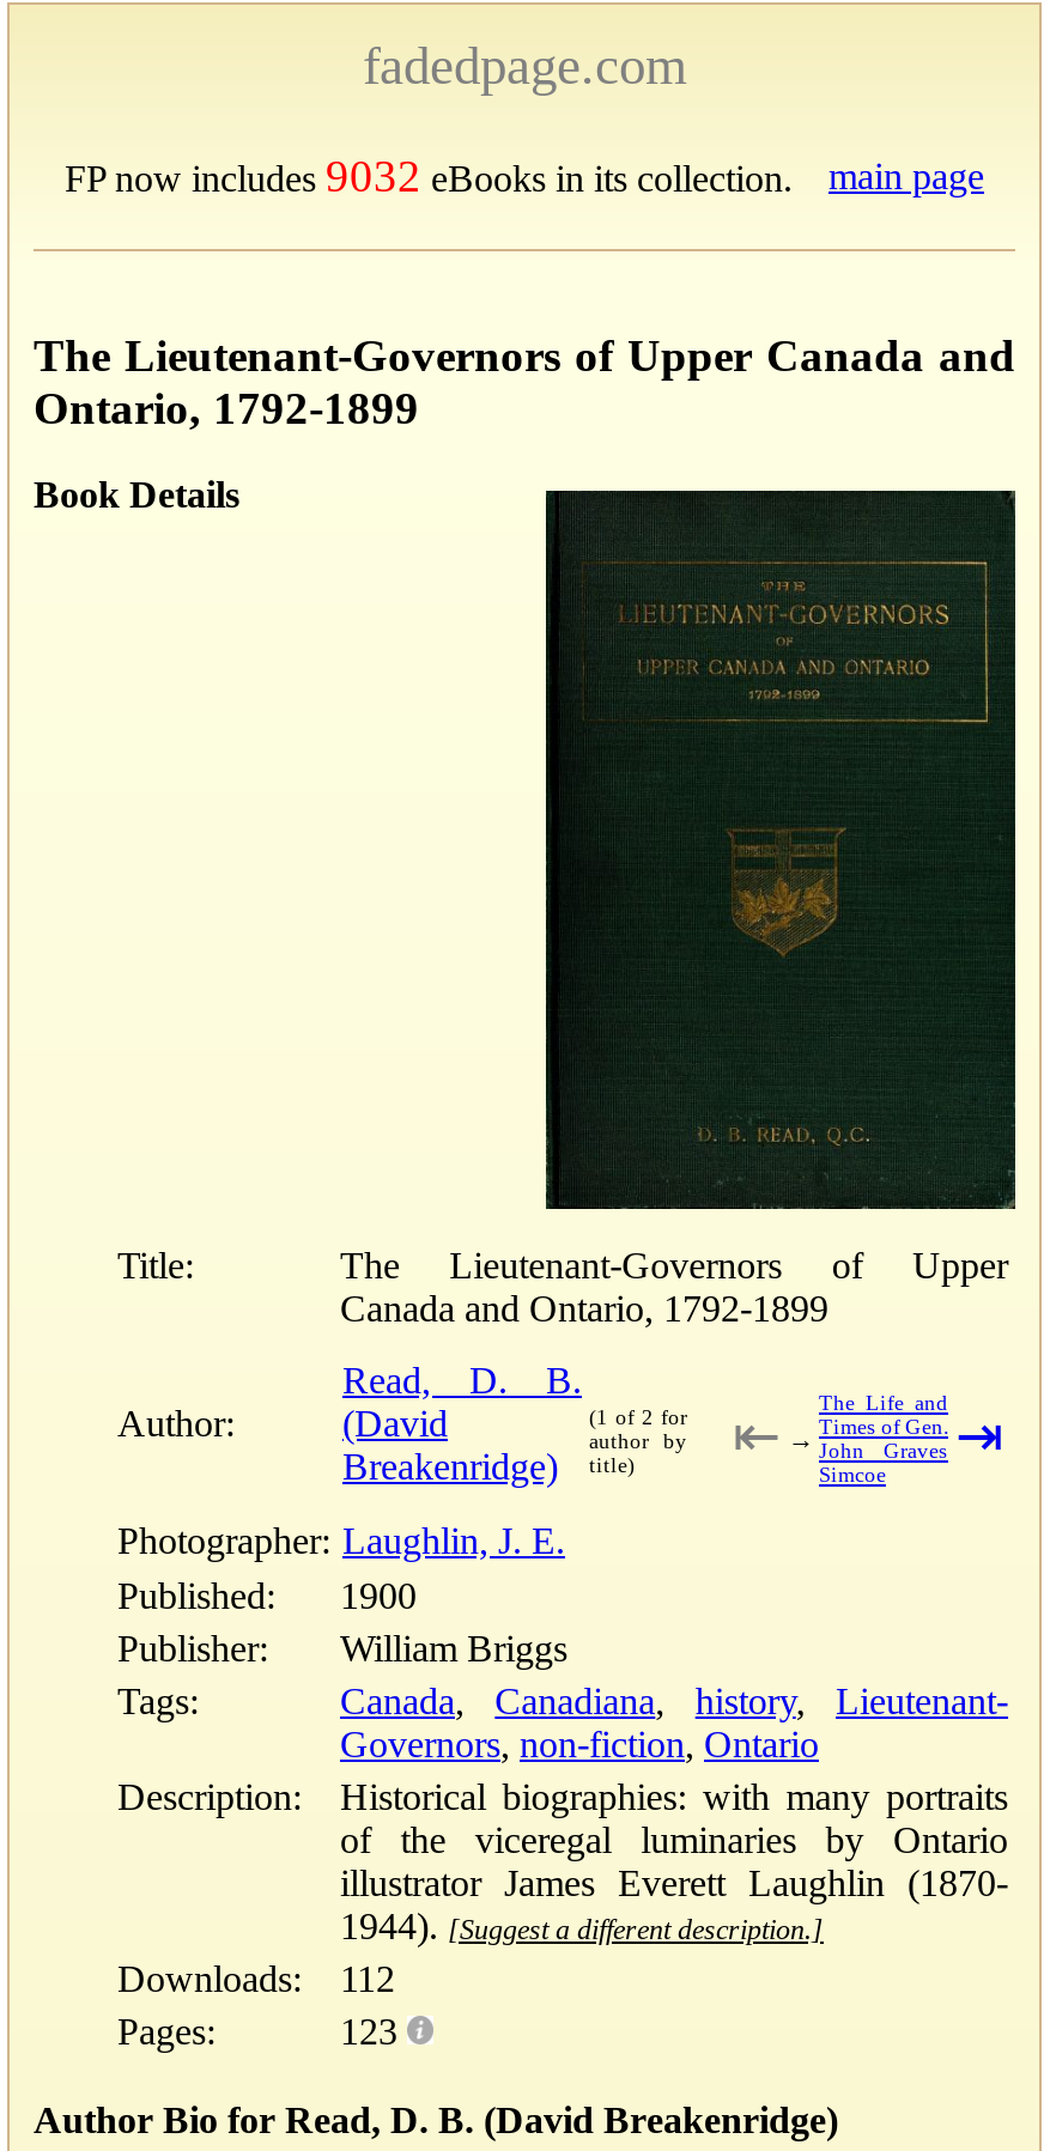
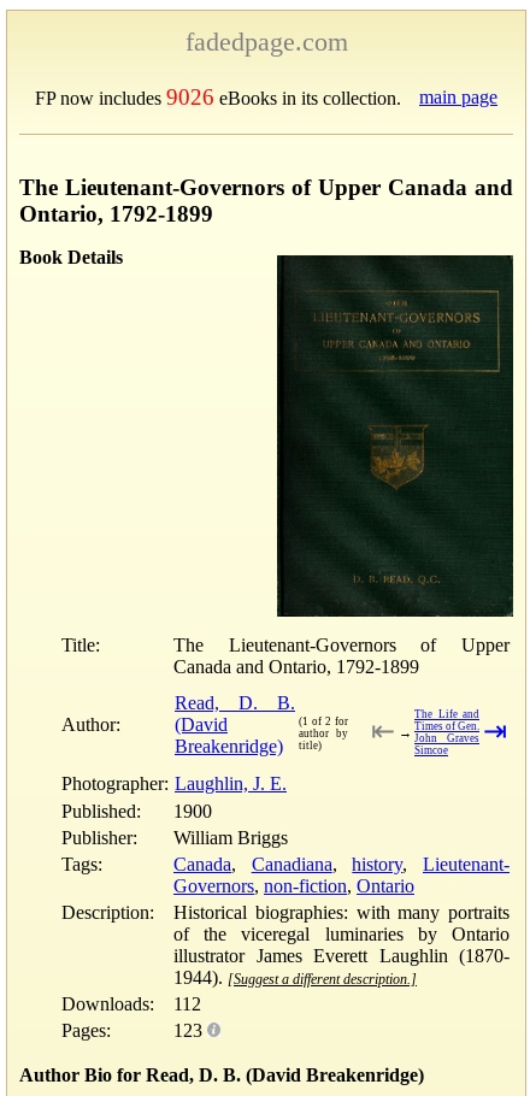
- FP now includes 9032 eBooks in its collection.
+ FP now includes 9026 eBooks in its collection.
